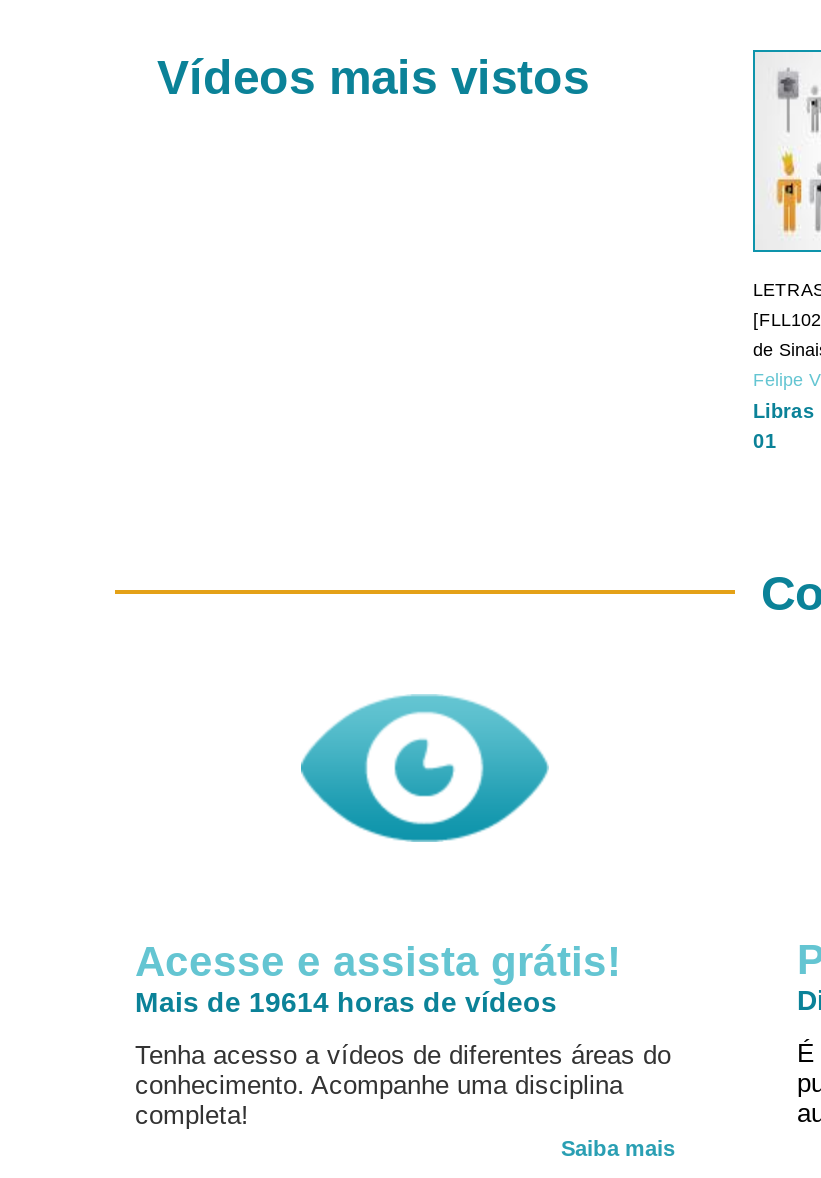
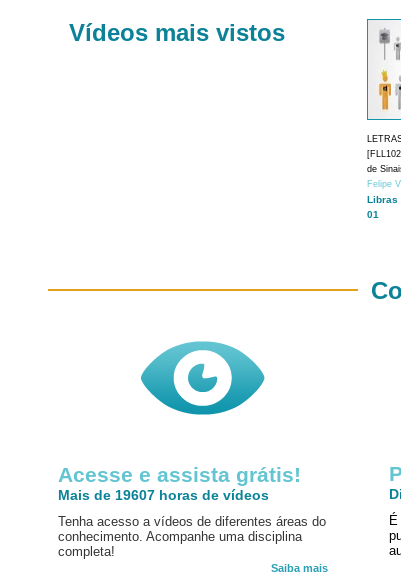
- Mais de 19614 horas de vídeos
+ Mais de 19607 horas de vídeos
